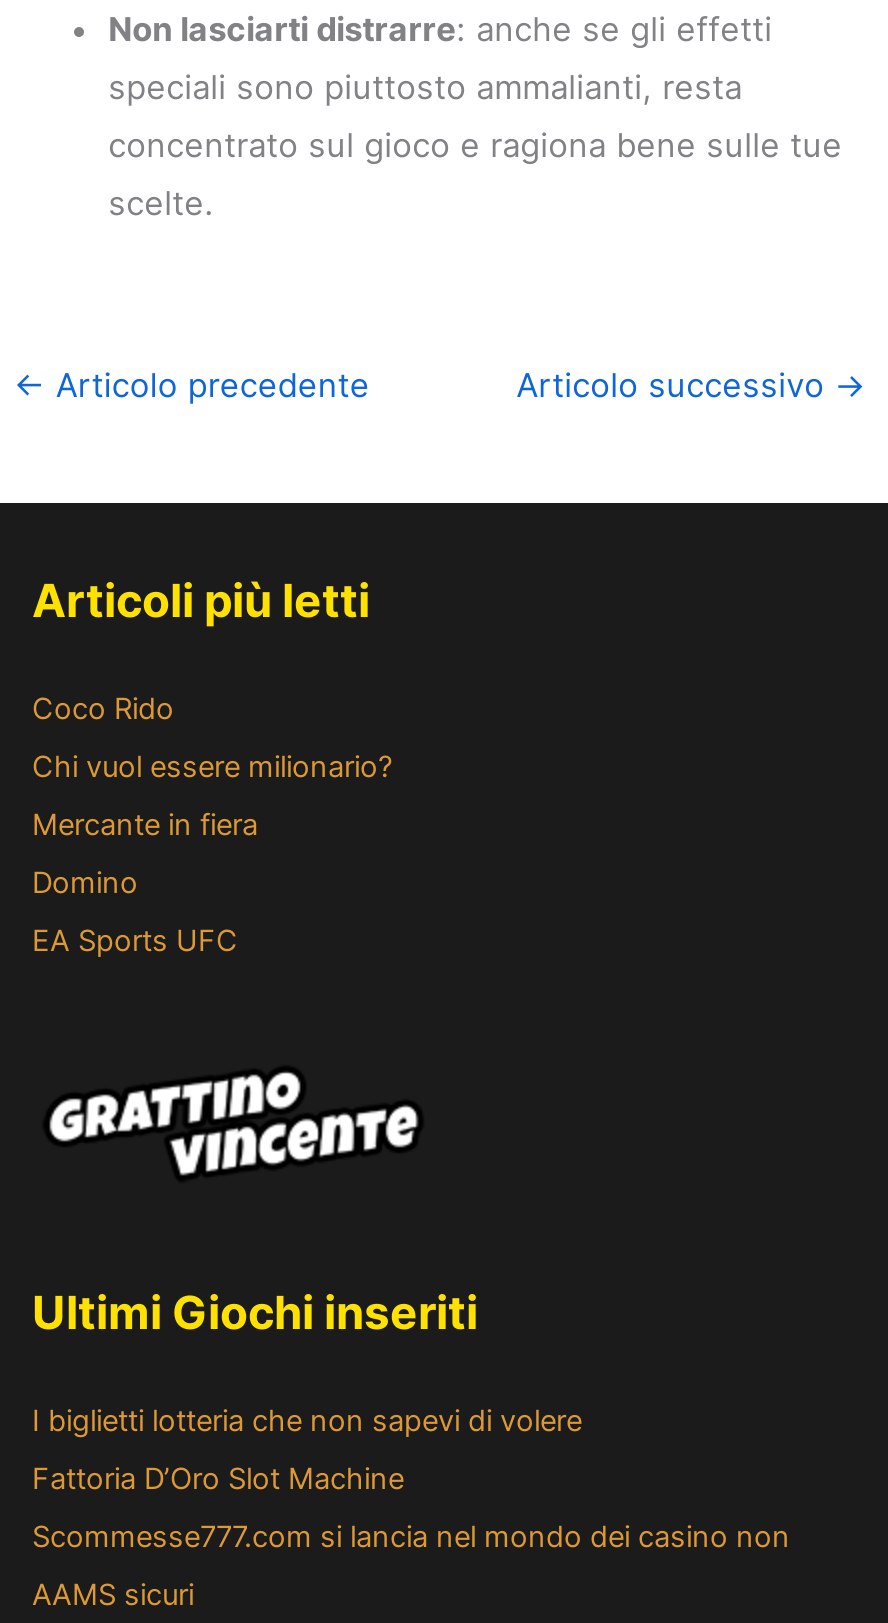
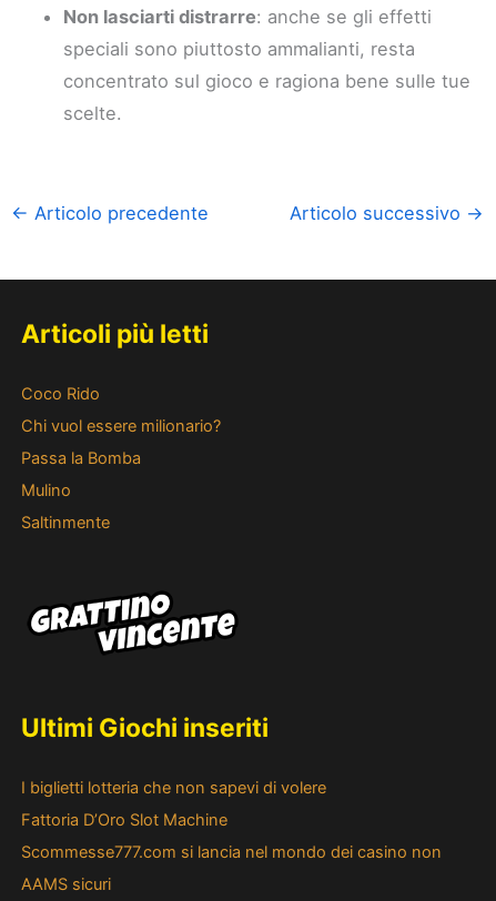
- Mercante in fiera
+ Passa la Bomba

- Domino
+ Mulino

- EA Sports UFC
+ Saltinmente
